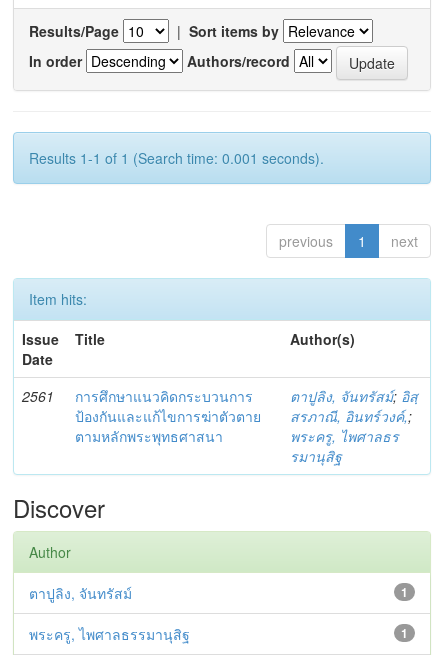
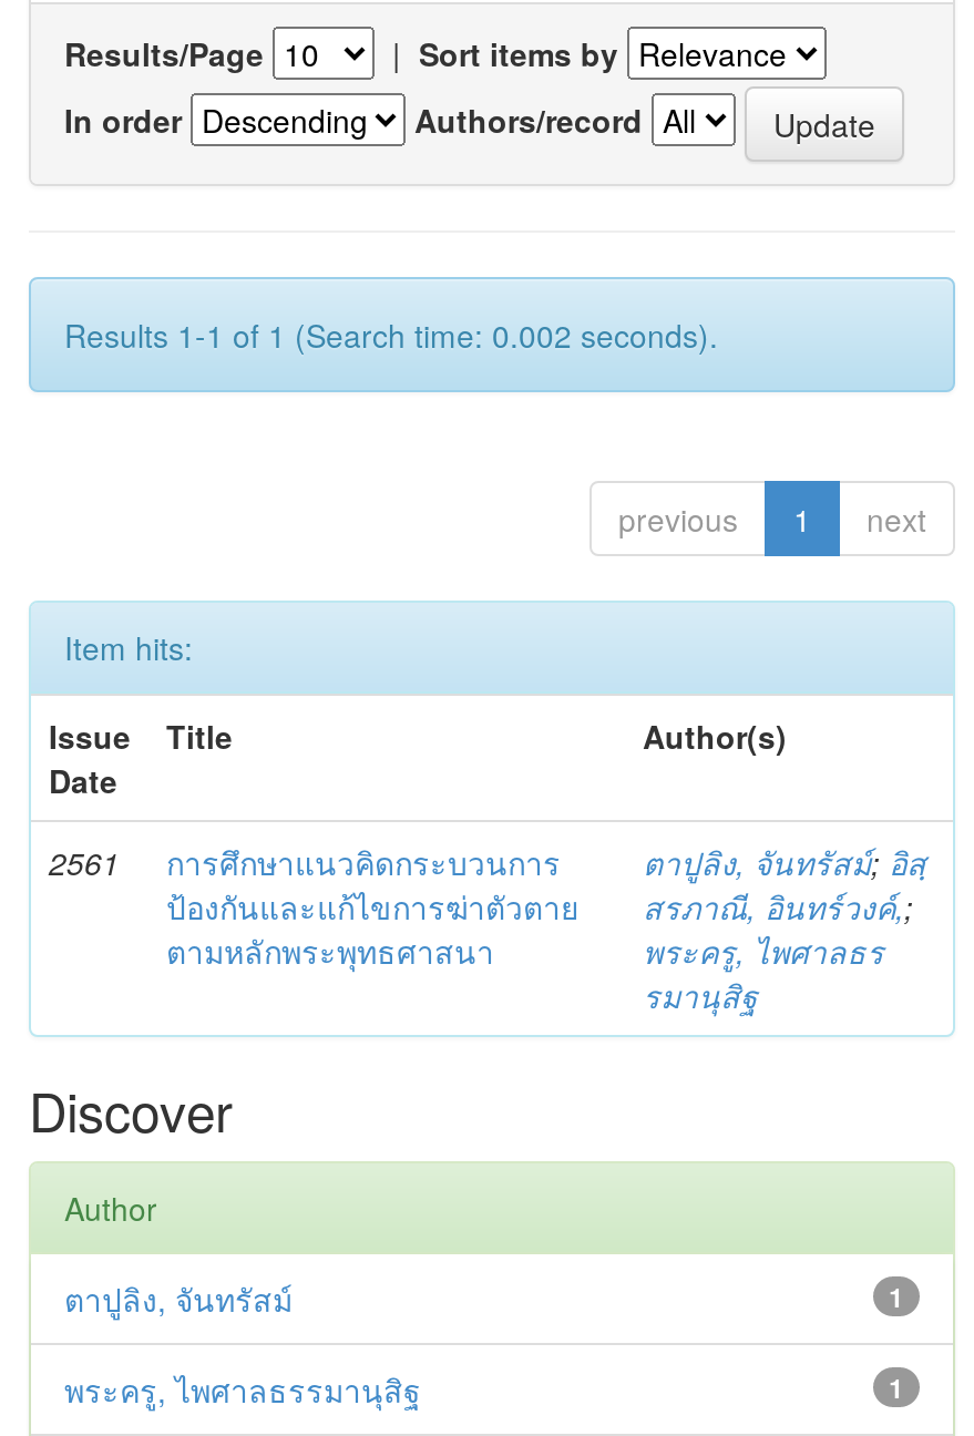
- Results 1-1 of 1 (Search time: 0.001 seconds).
+ Results 1-1 of 1 (Search time: 0.002 seconds).
